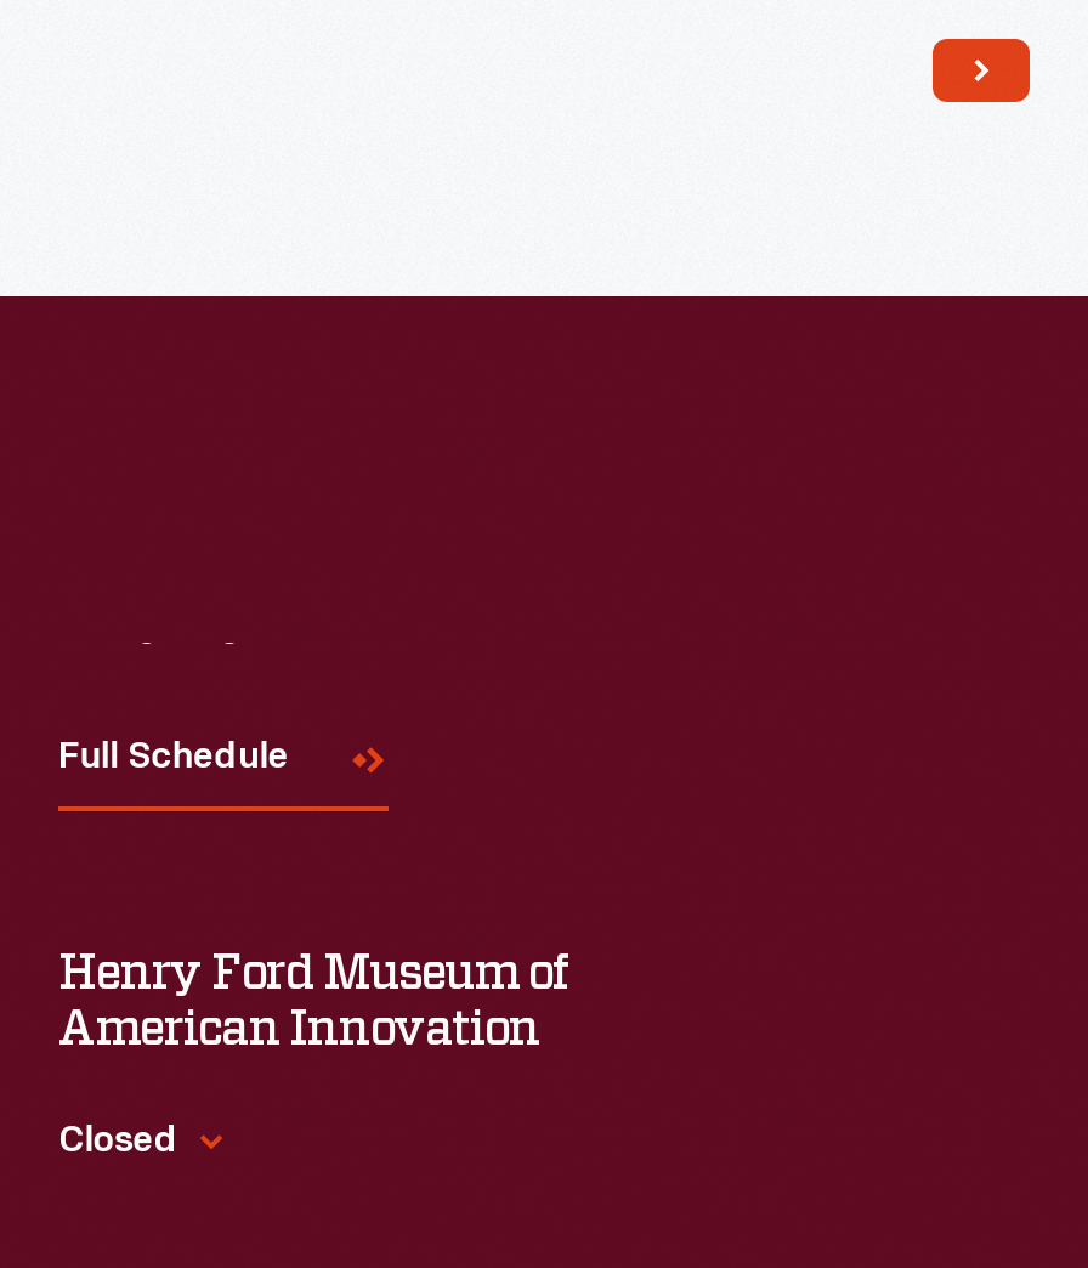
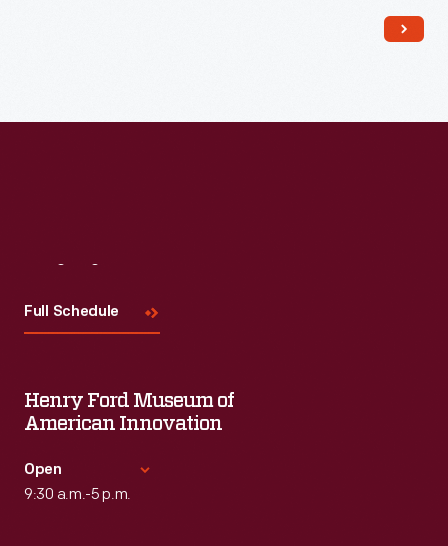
- Closed
+ Open
+ 9:30 a.m.-5 p.m.
